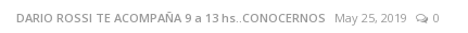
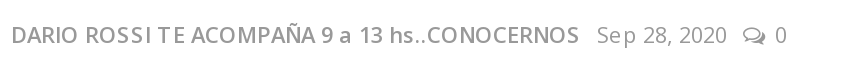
- DARIO ROSSI TE ACOMPAÑA 9 a 13 hs..CONOCERNOS May 25, 2019
+ DARIO ROSSI TE ACOMPAÑA 9 a 13 hs..CONOCERNOS Sep 28, 2020
